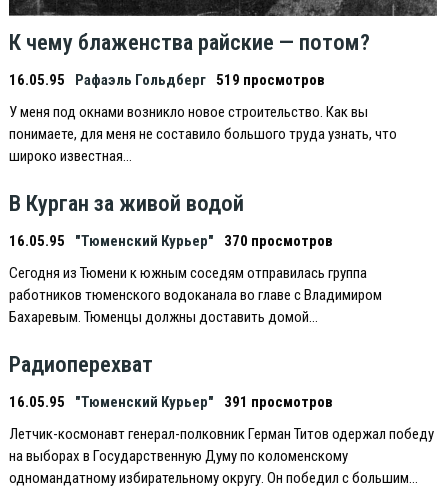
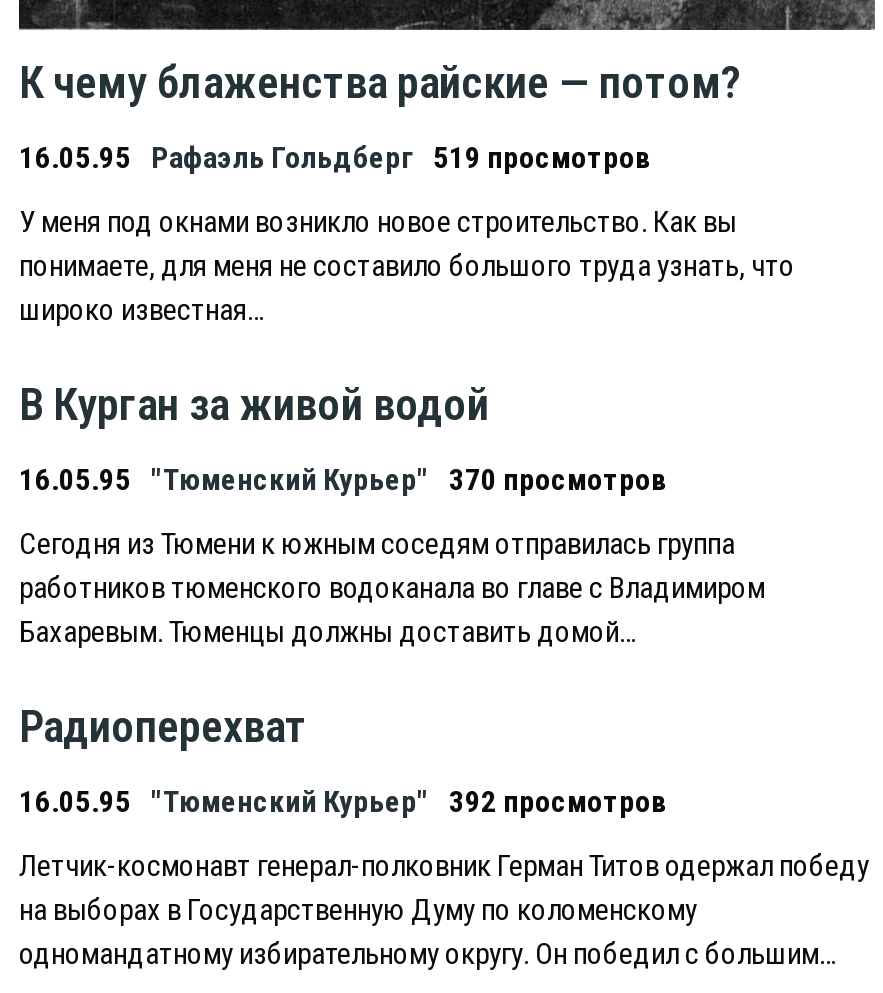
- 16.05.95 "Тюменский Курьер" 391 просмотров
+ 16.05.95 "Тюменский Курьер" 392 просмотров
